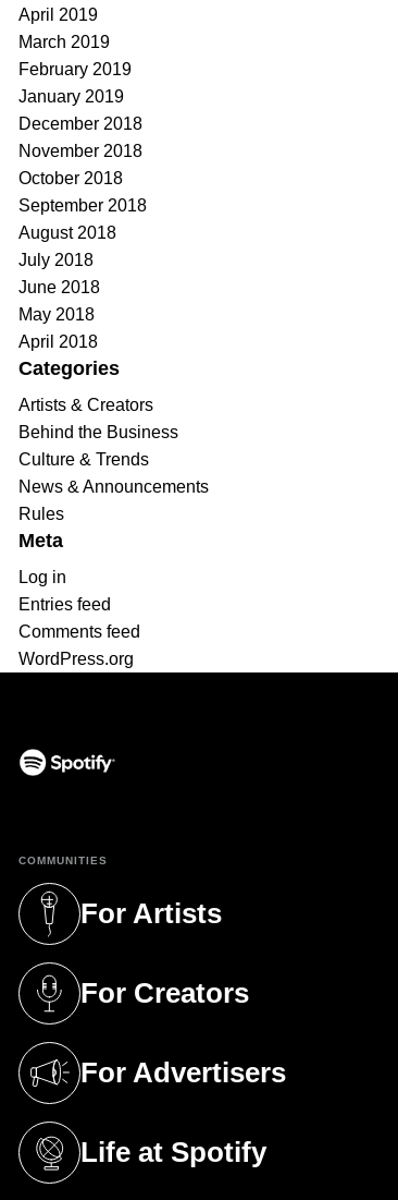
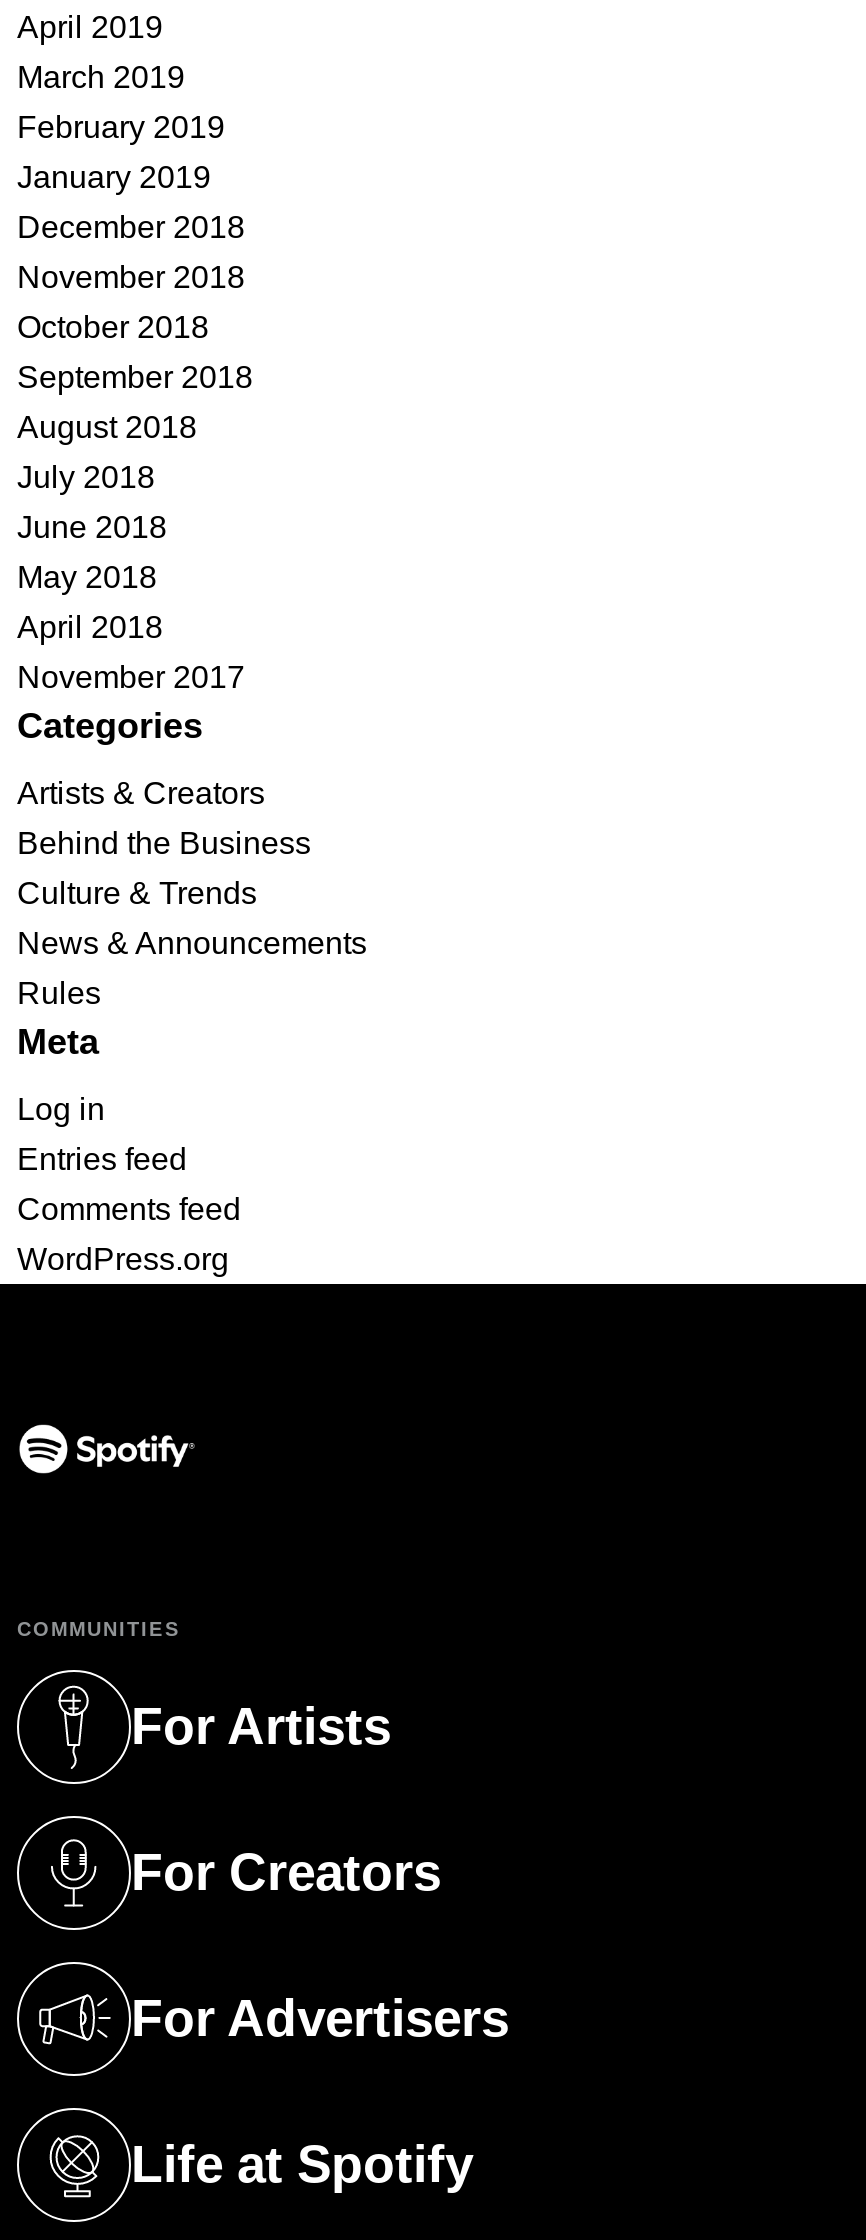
+ November 2017
